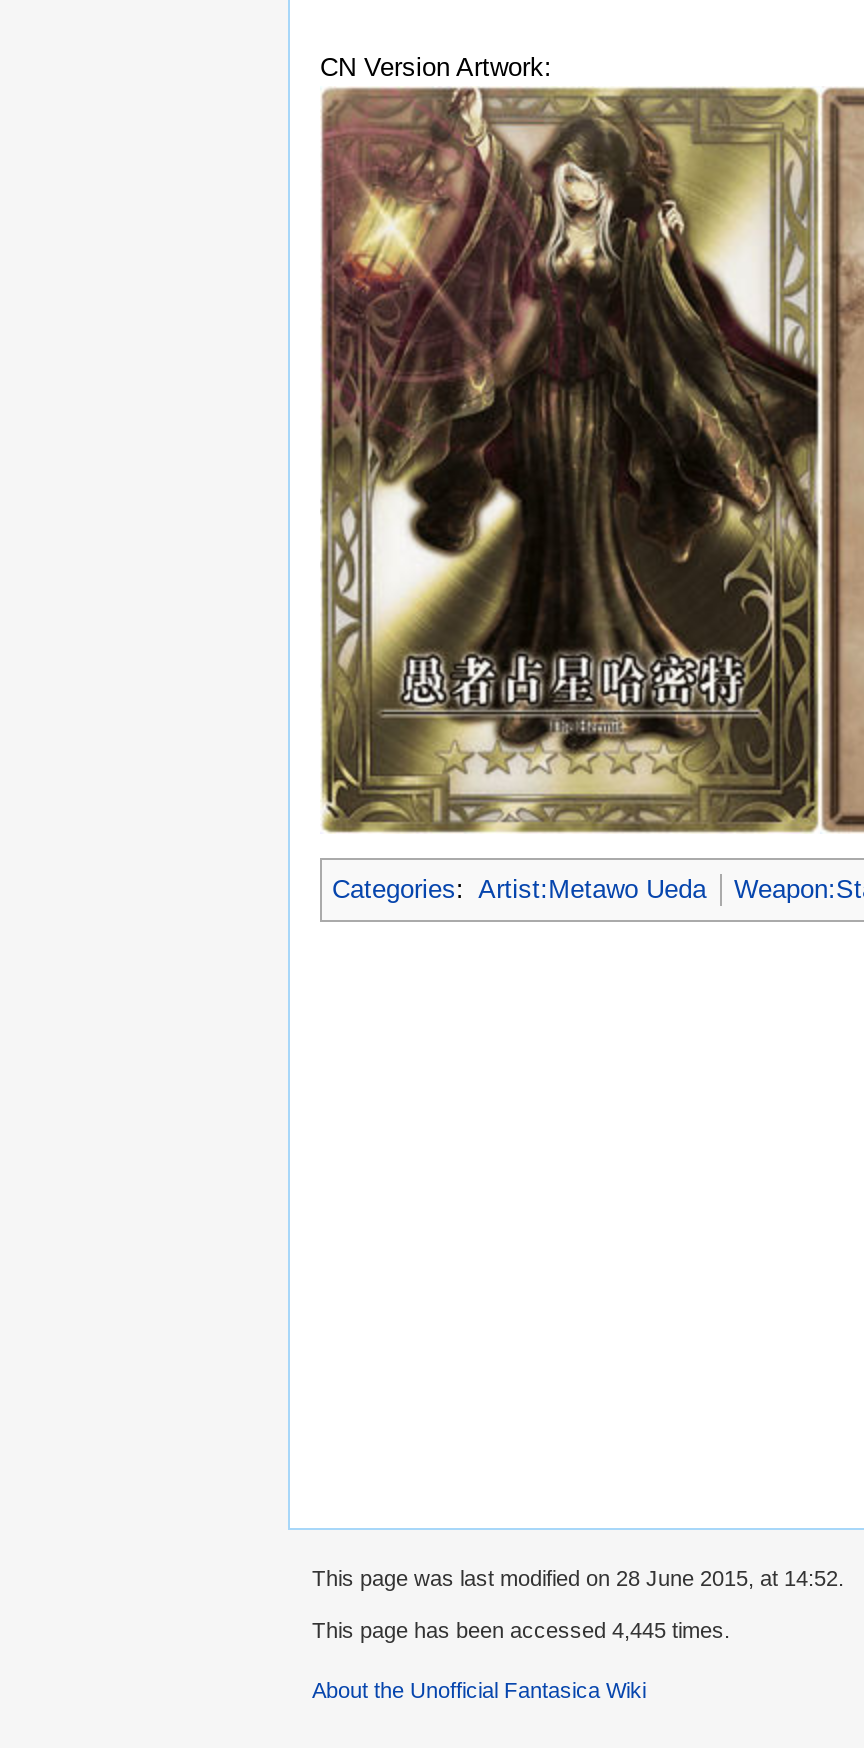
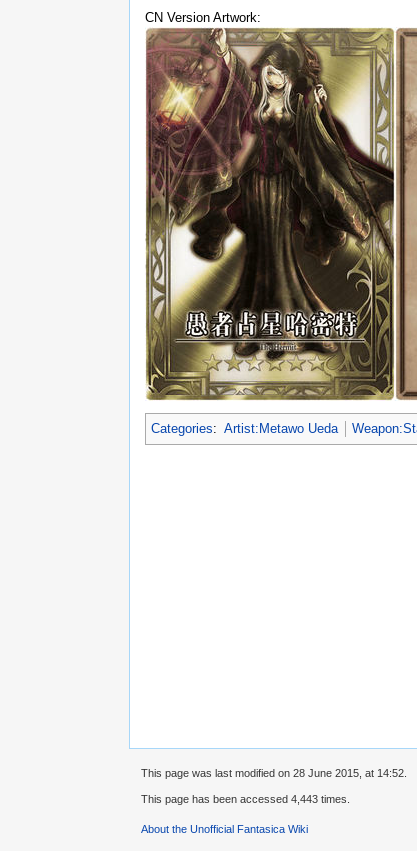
- This page has been accessed 4,445 times.
+ This page has been accessed 4,443 times.
